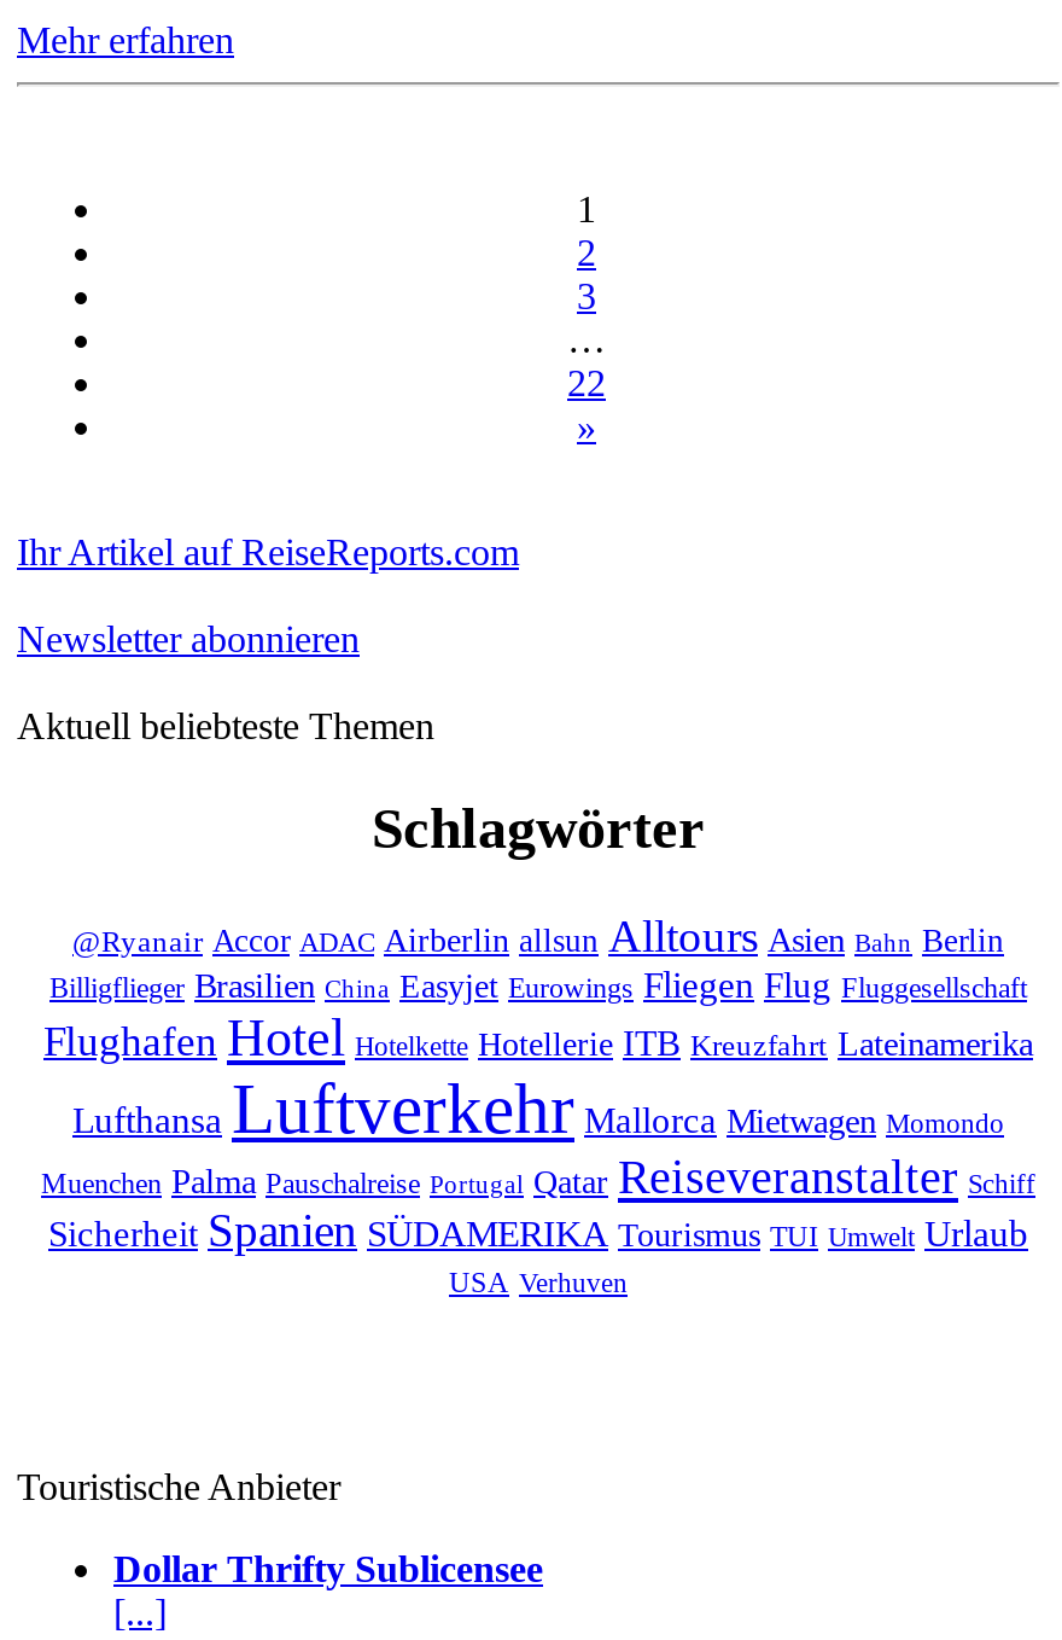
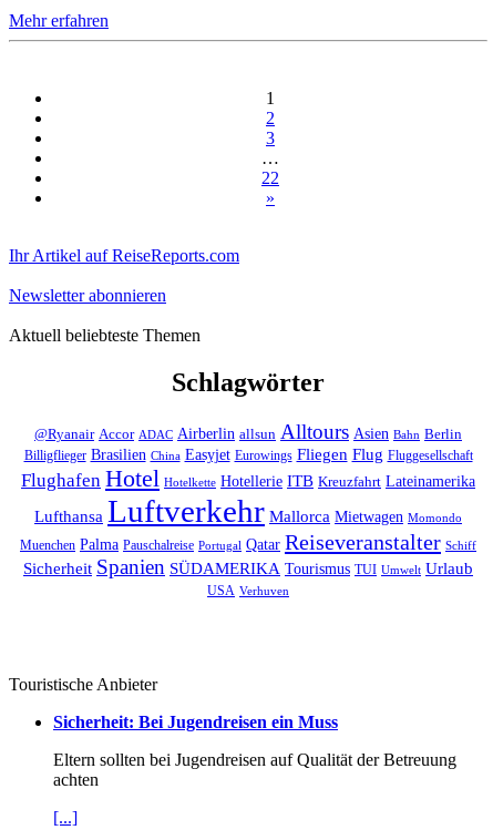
- Dollar Thrifty Sublicensee
+ Sicherheit: Bei Jugendreisen ein Muss
+ Eltern sollten bei Jugendreisen auf Qualität der Betreuung
+ achten
